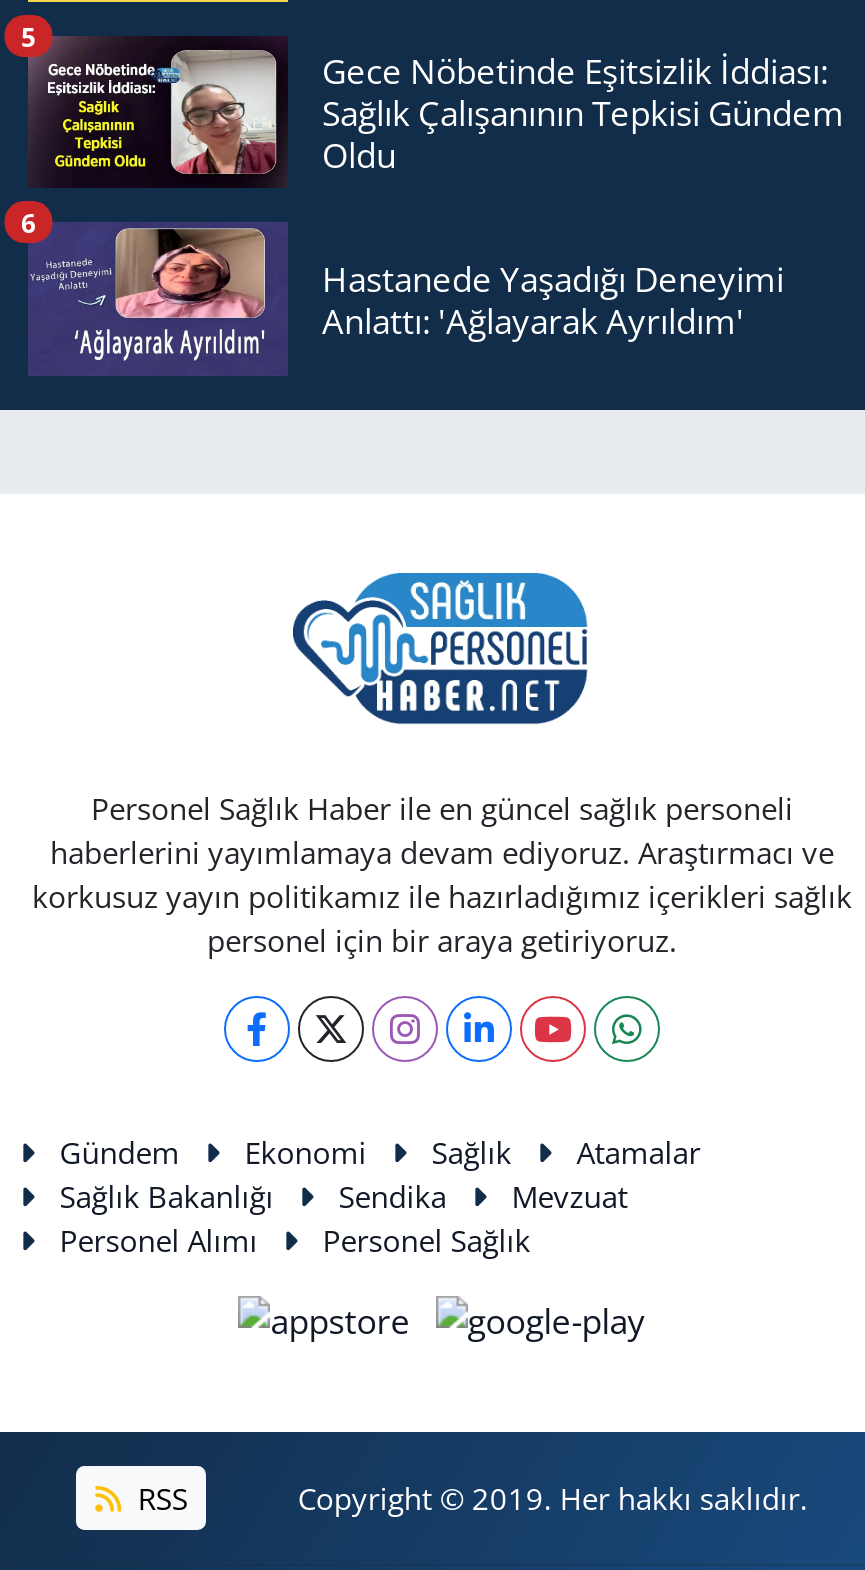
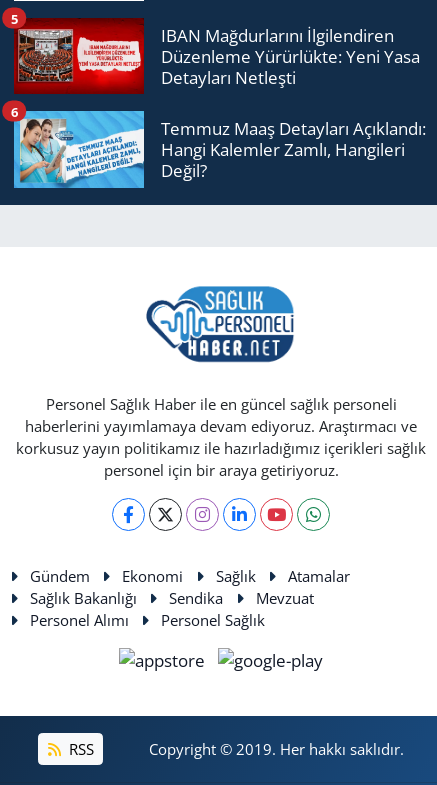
- [image]
- Gece Nöbetinde Eşitsizlik İddiası:
- Sağlık Çalışanının Tepkisi Gündem
- Oldu
+ [image]
+ IBAN Mağdurlarını İlgilendiren
+ Düzenleme Yürürlükte: Yeni Yasa
+ Detayları Netleşti

- [image]
- Hastanede Yaşadığı Deneyimi
- Anlattı: 'Ağlayarak Ayrıldım'
+ [image]
+ Temmuz Maaş Detayları Açıklandı:
+ Hangi Kalemler Zamlı, Hangileri
+ Değil?
